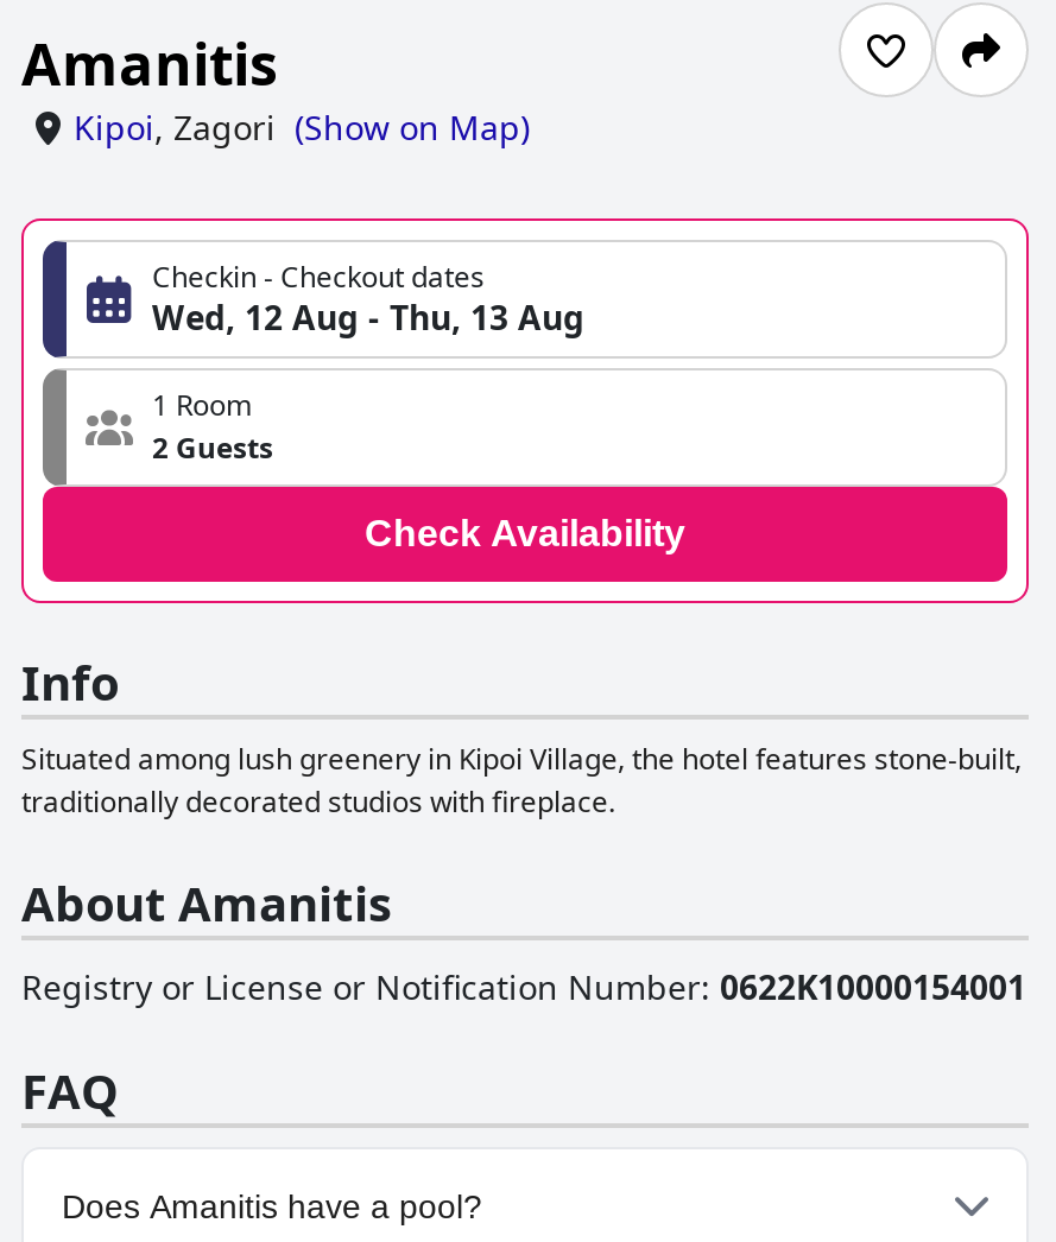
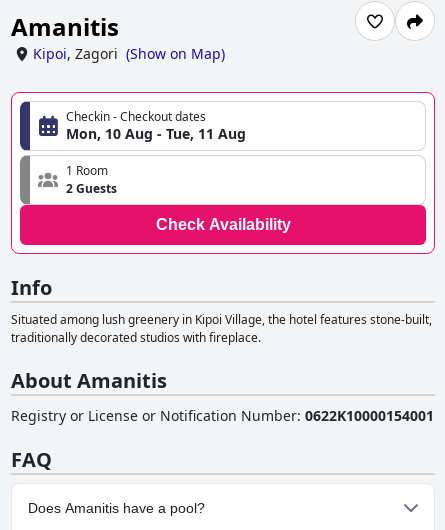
- Wed, 12 Aug - Thu, 13 Aug
+ Mon, 10 Aug - Tue, 11 Aug
